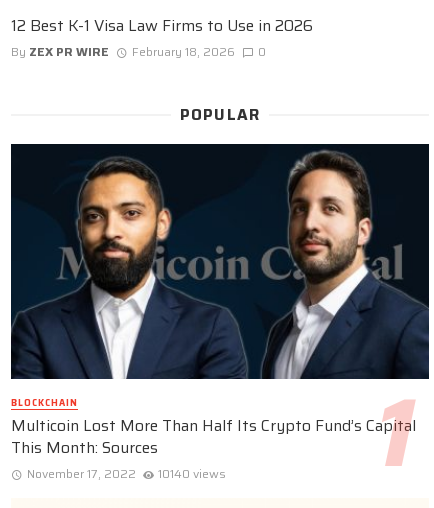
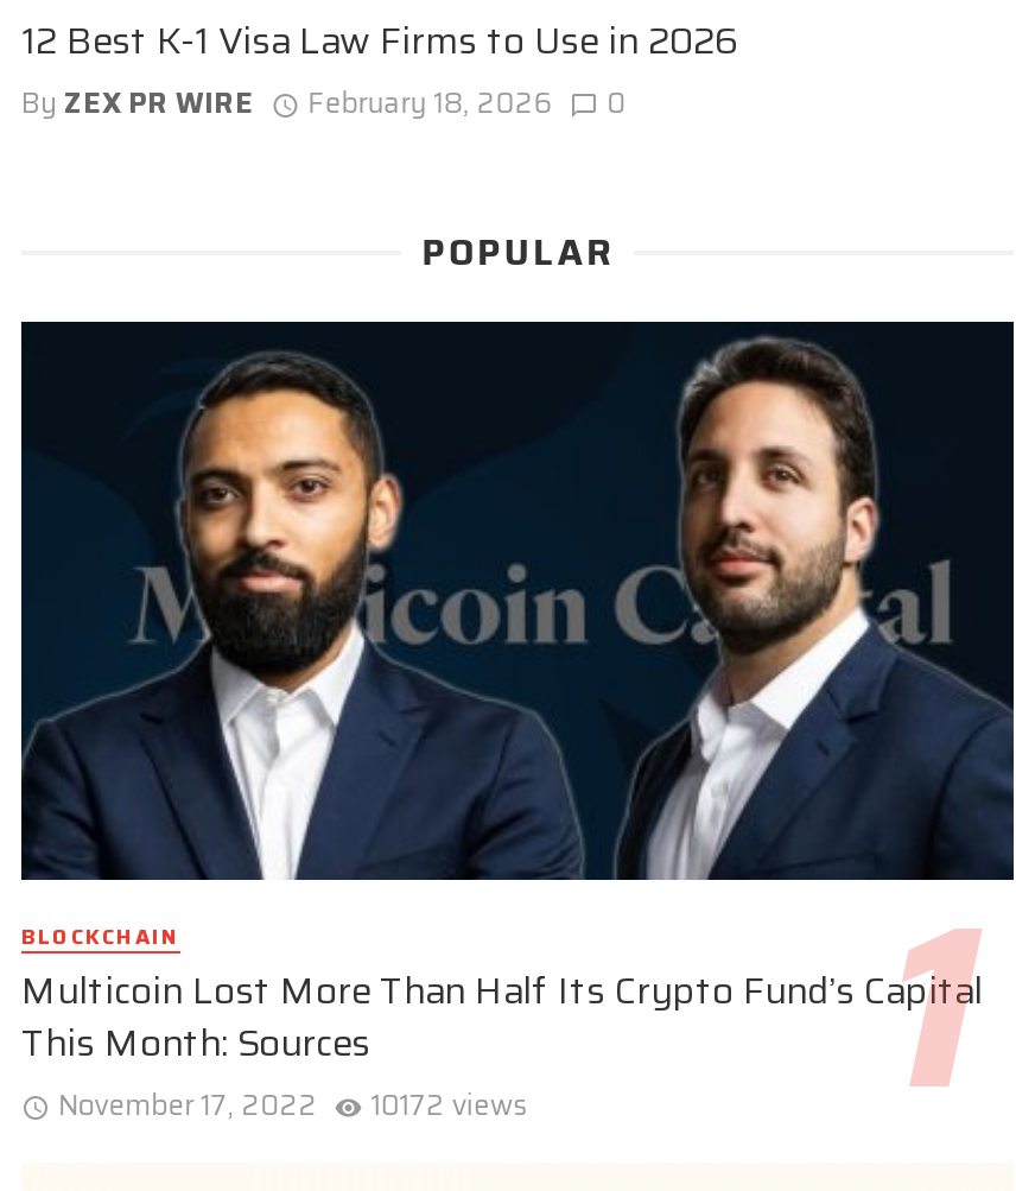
- November 17, 2022 10140 views
+ November 17, 2022 10172 views
